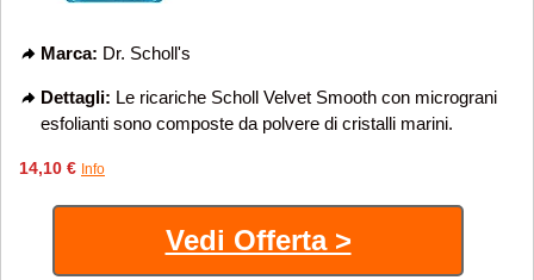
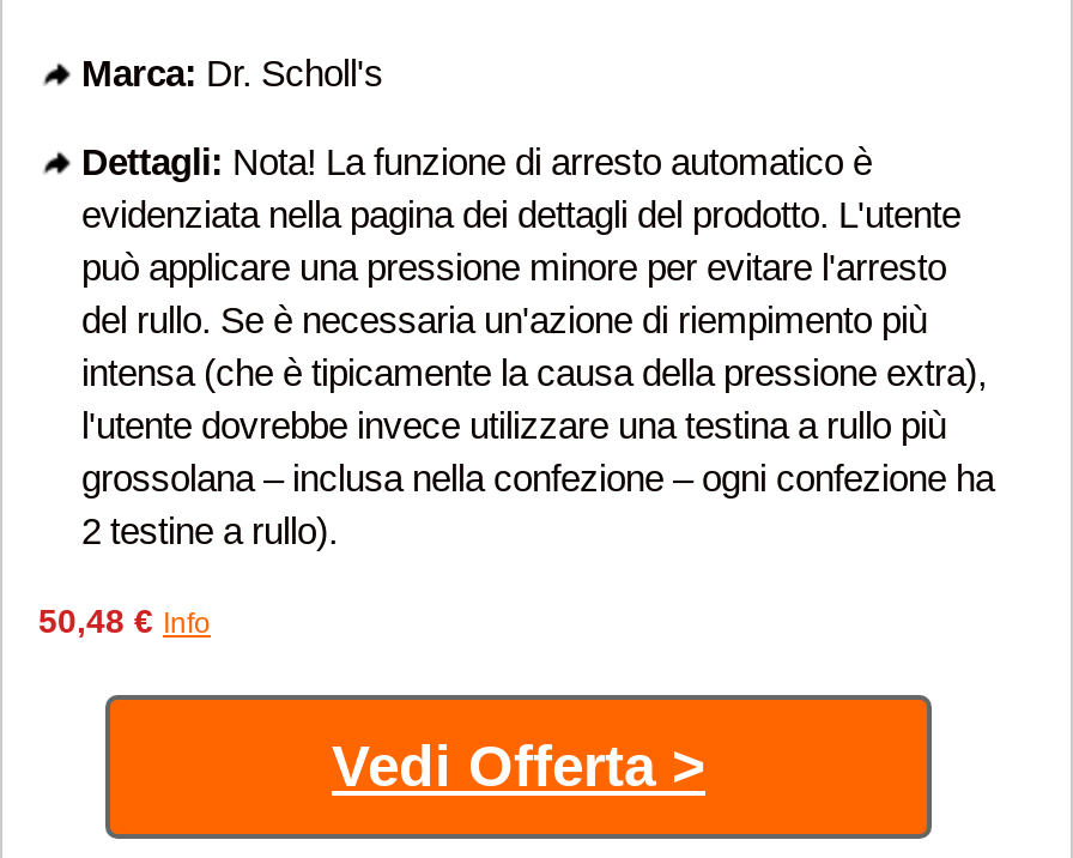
- Dettagli: Le ricariche Scholl Velvet Smooth con micrograni
- esfolianti sono composte da polvere di cristalli marini.
+ Dettagli: Nota! La funzione di arresto automatico è
+ evidenziata nella pagina dei dettagli del prodotto. L'utente
+ può applicare una pressione minore per evitare l'arresto
+ del rullo. Se è necessaria un'azione di riempimento più
+ intensa (che è tipicamente la causa della pressione extra),
+ l'utente dovrebbe invece utilizzare una testina a rullo più
+ grossolana – inclusa nella confezione – ogni confezione ha
+ 2 testine a rullo).

- 14,10 €Info
+ 50,48 €Info
